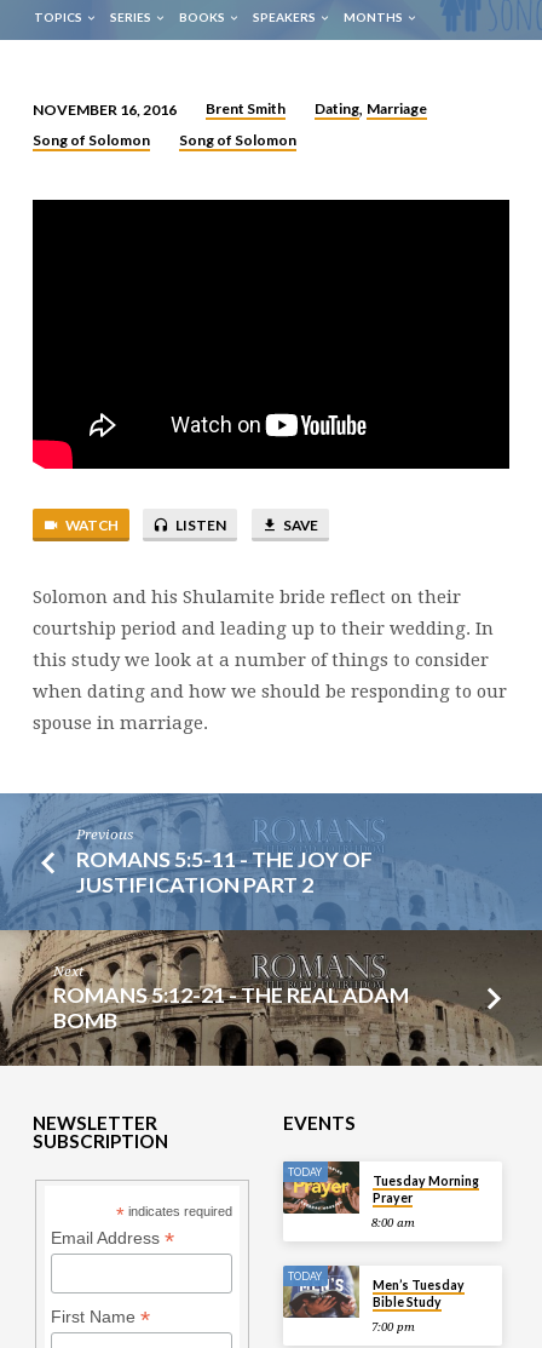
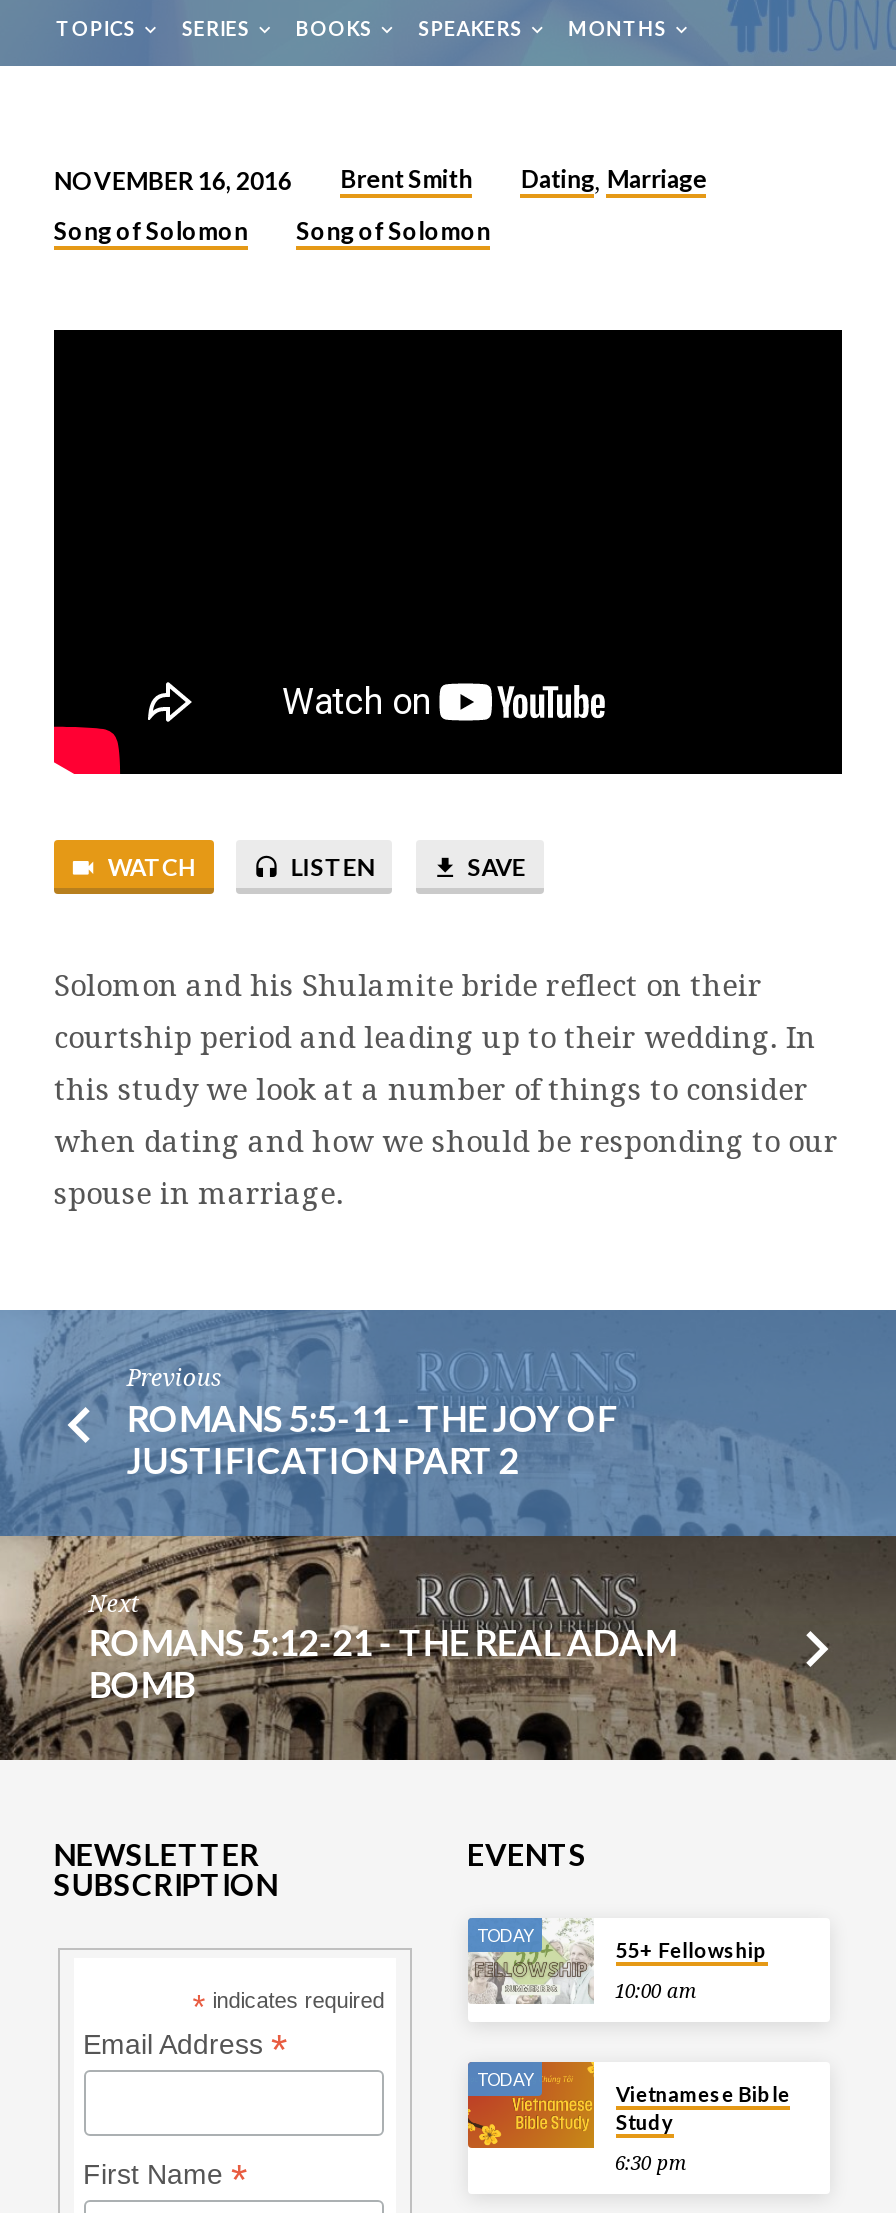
- [image]
- Tuesday Morning
- Prayer
+ [image]
+ 55+ Fellowship

- 8:00 am
+ 10:00 am

- [image]
- Men’s Tuesday
- Bible Study
+ [image]
+ Vietnamese Bible
+ Study

- 7:00 pm
+ 6:30 pm
